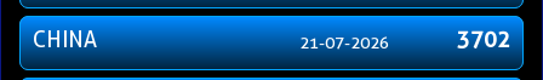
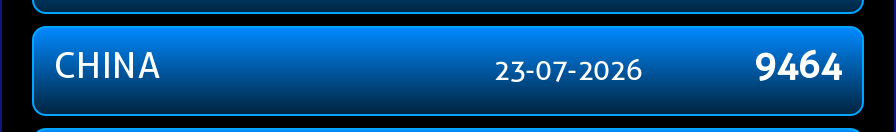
- 21-07-2026
+ 23-07-2026

- 3702
+ 9464
